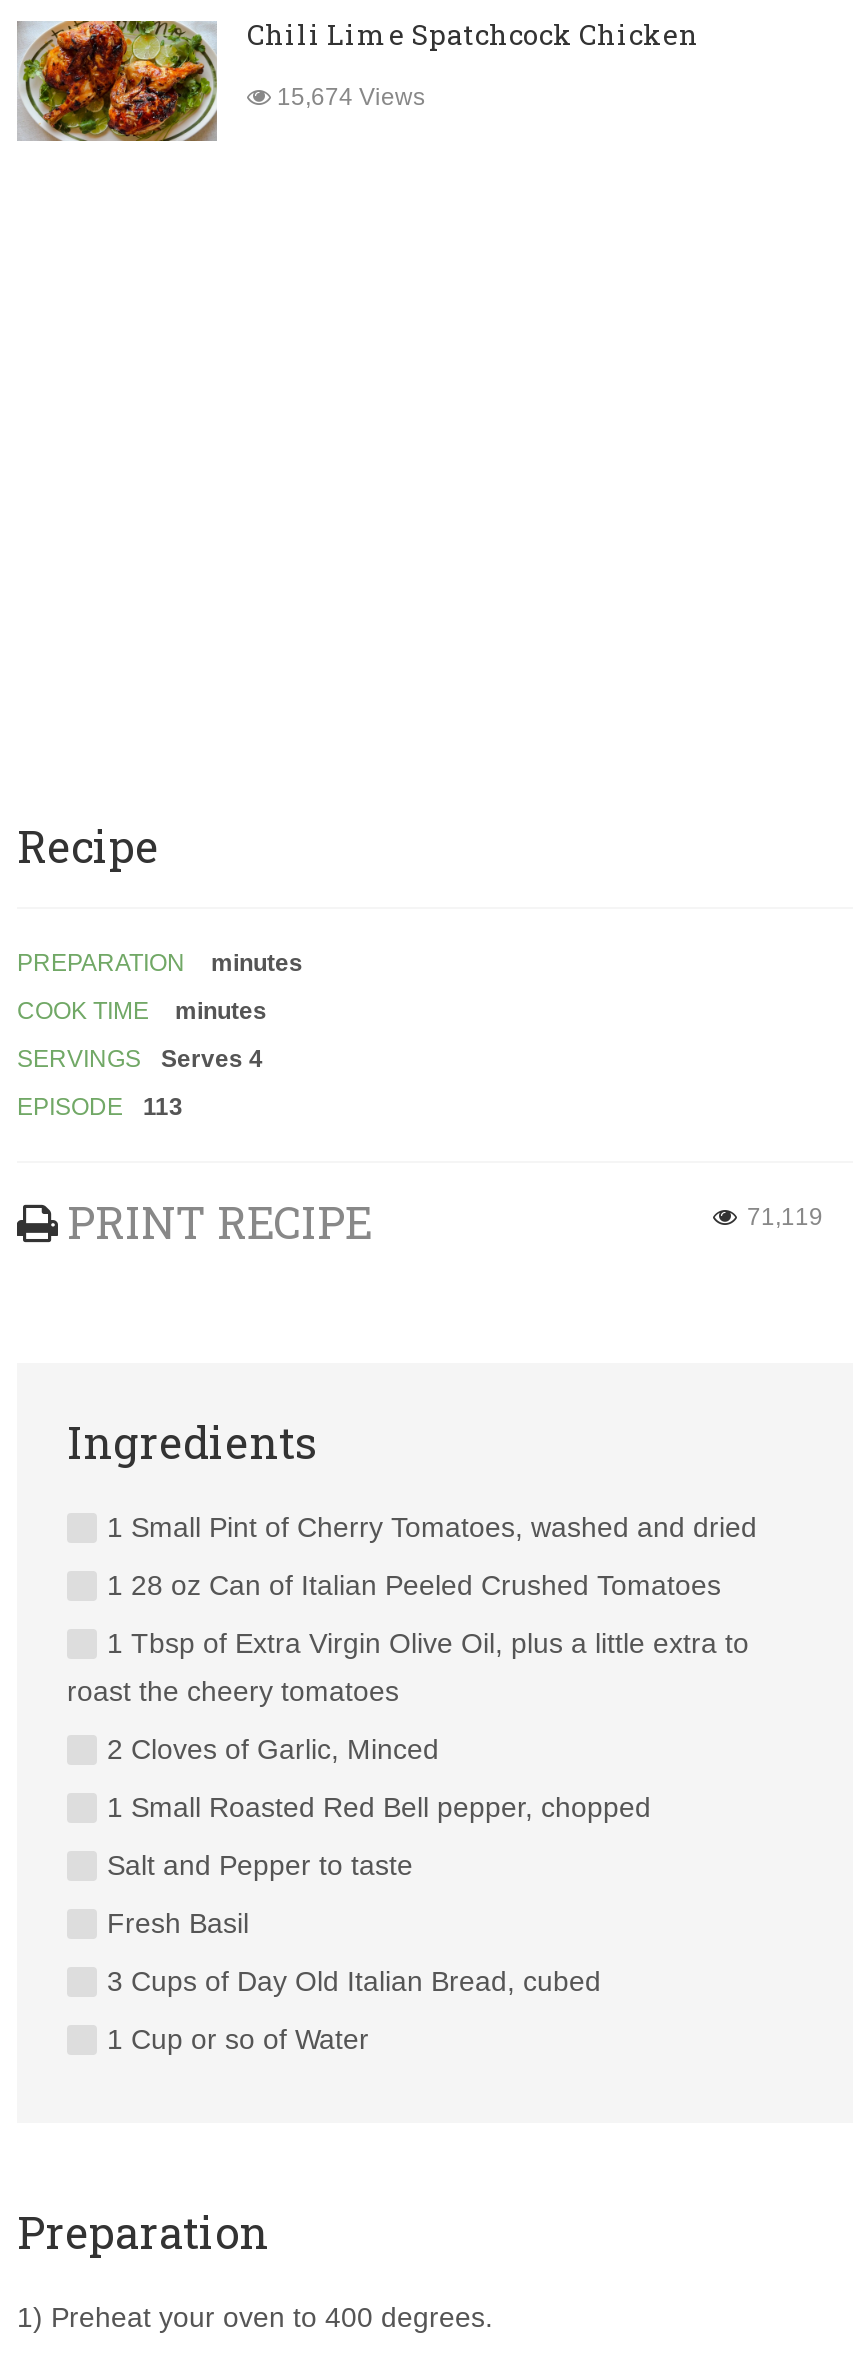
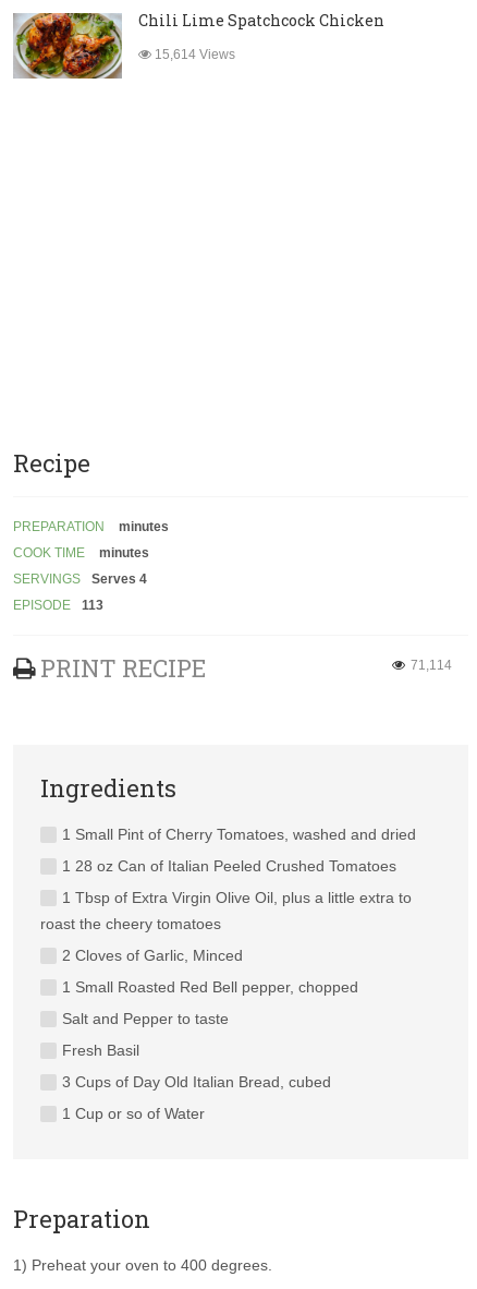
- 15,674 Views
+ 15,614 Views

- 71,119
+ 71,114
